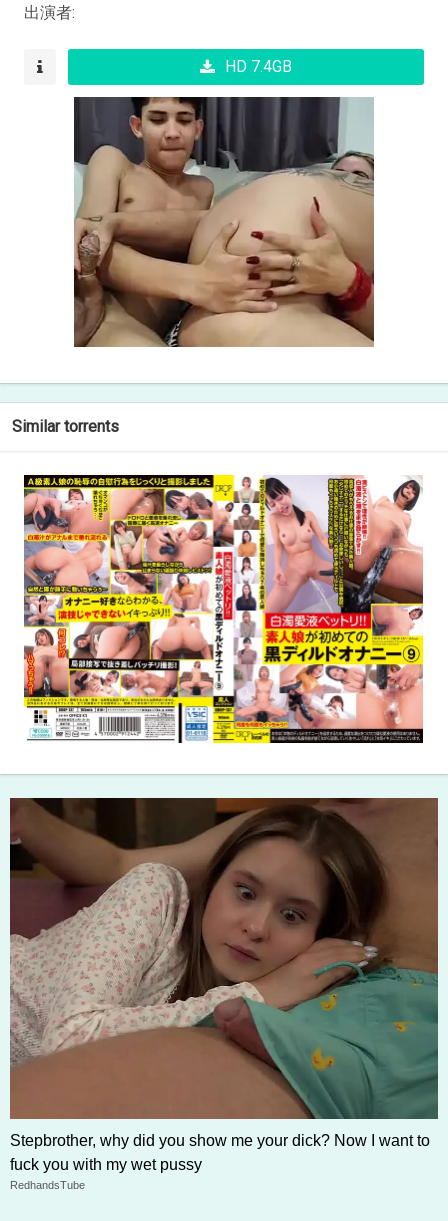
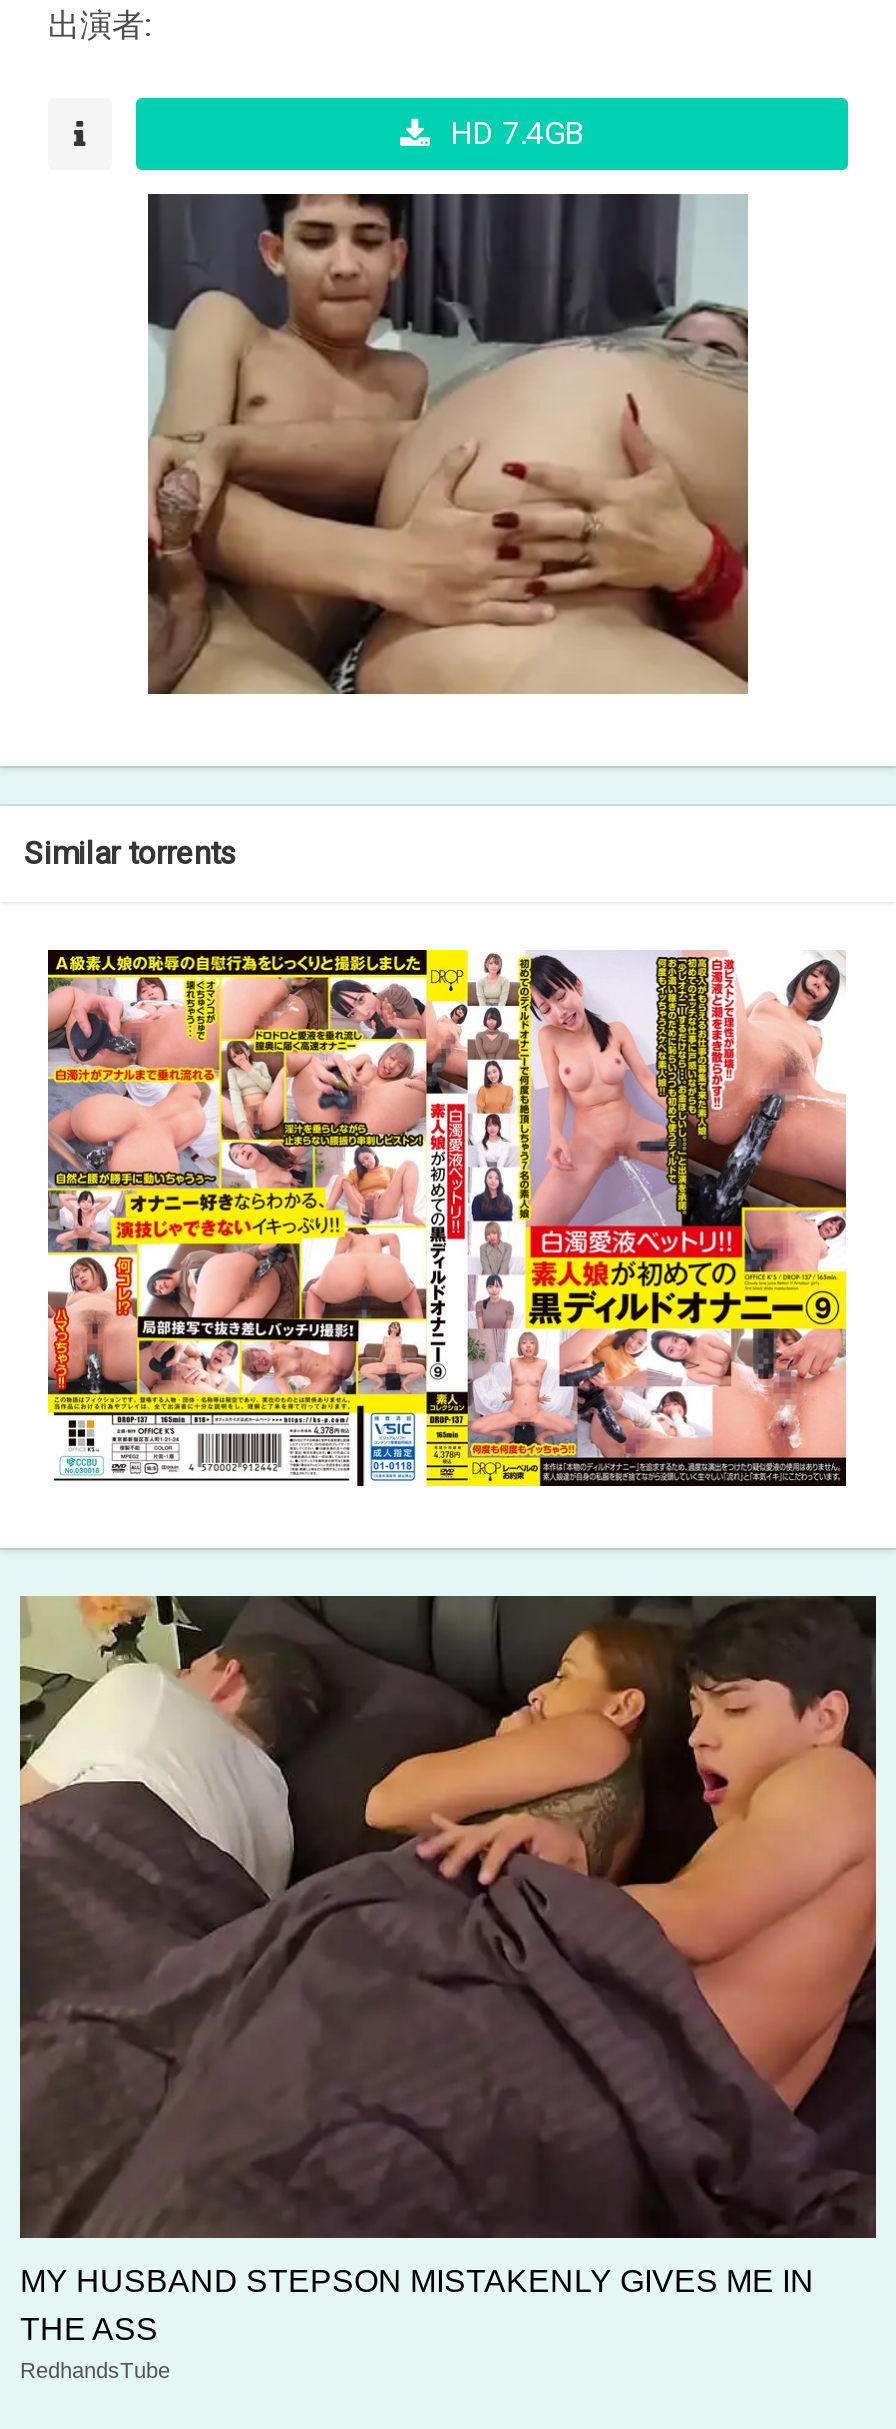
- [image]
- Stepbrother, why did you show me your dick? Now I want to
- fuck you with my wet pussy
+ [image]
+ MY HUSBAND STEPSON MISTAKENLY GIVES ME IN
+ THE ASS
